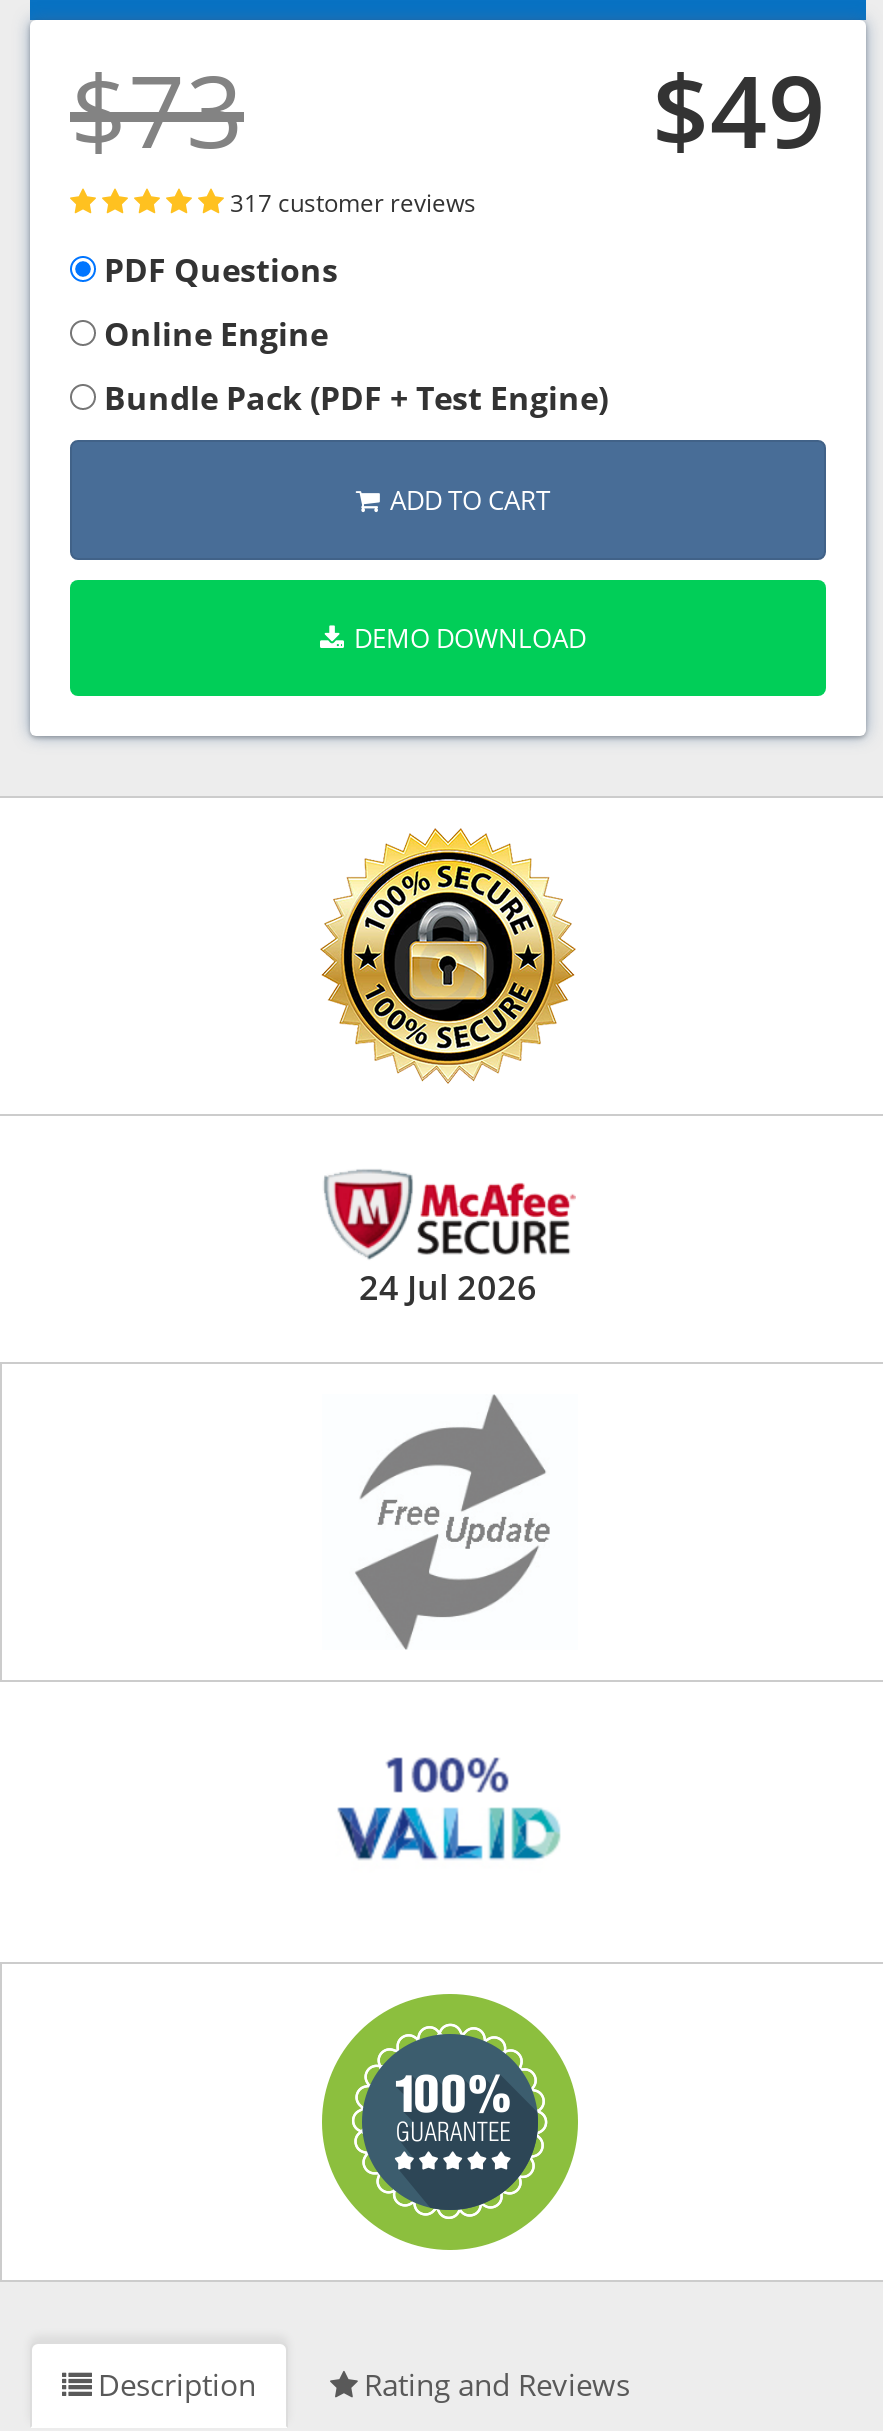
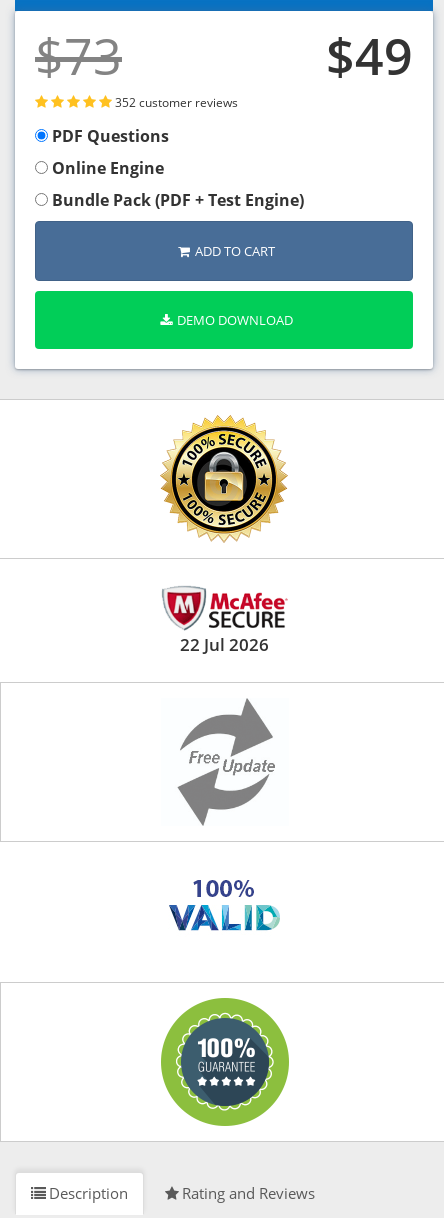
- 317 customer reviews
+ 352 customer reviews

- 24 Jul 2026
+ 22 Jul 2026
